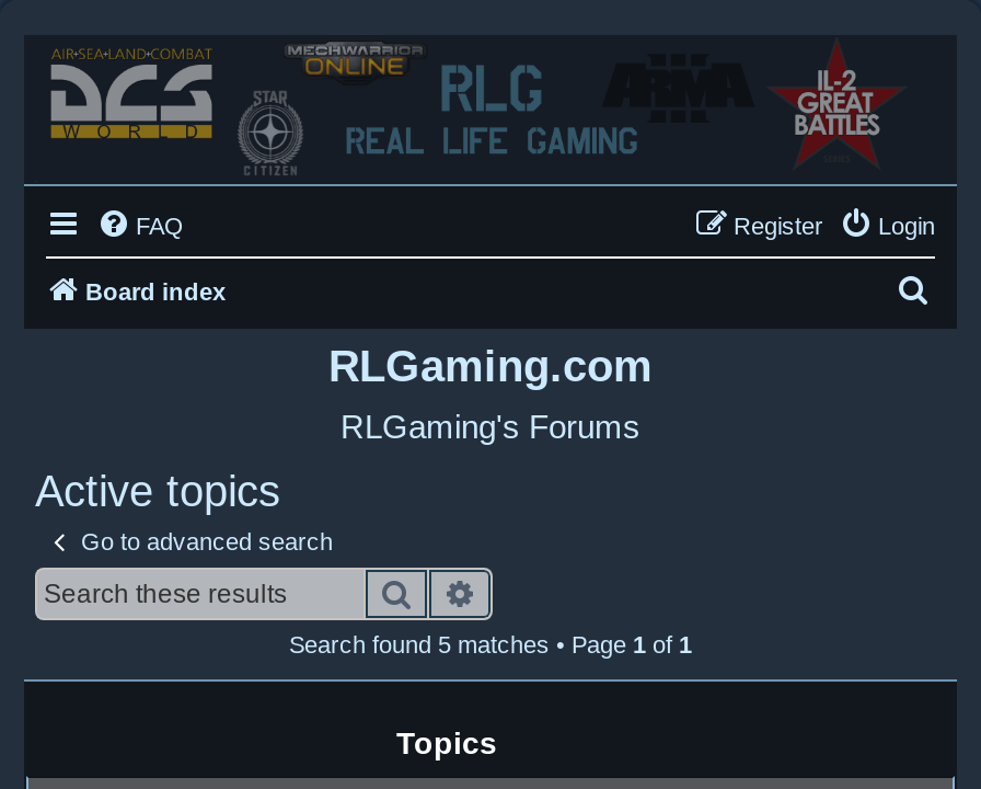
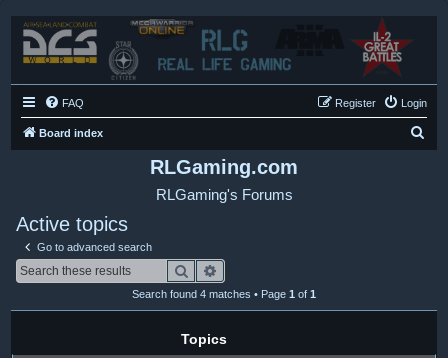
- Search found 5 matches • Page 1 of 1
+ Search found 4 matches • Page 1 of 1
